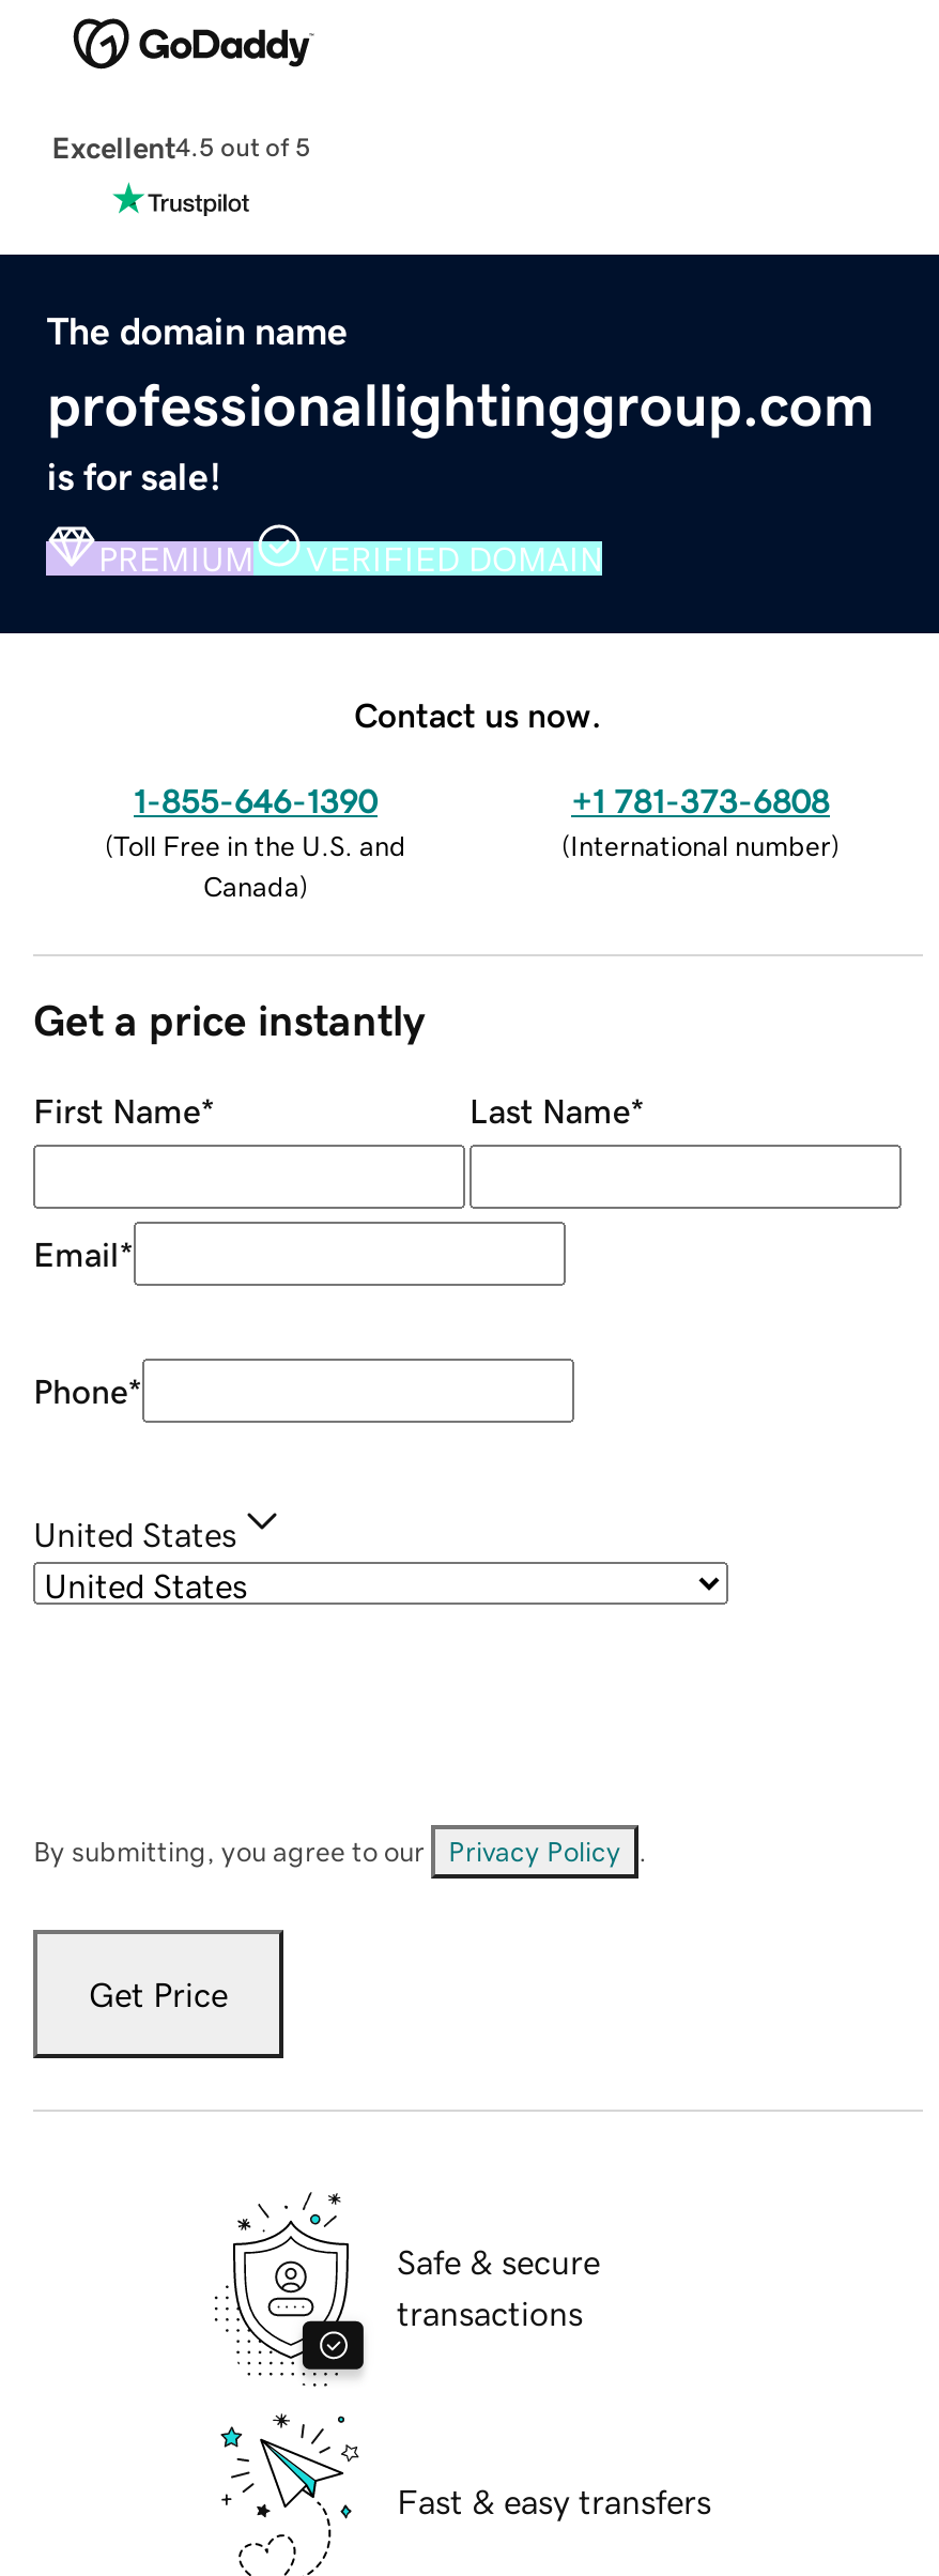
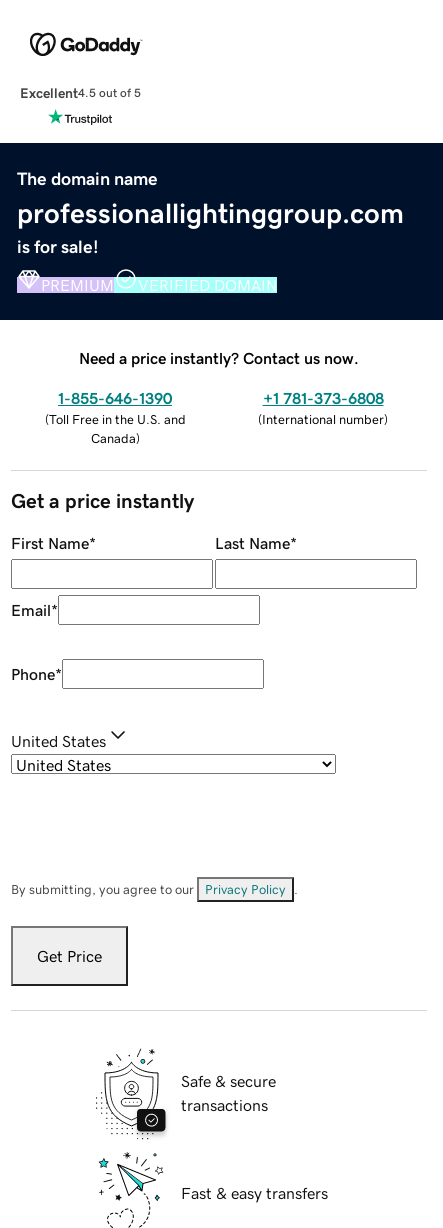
- Contact us now.
+ Need a price instantly? Contact us now.
